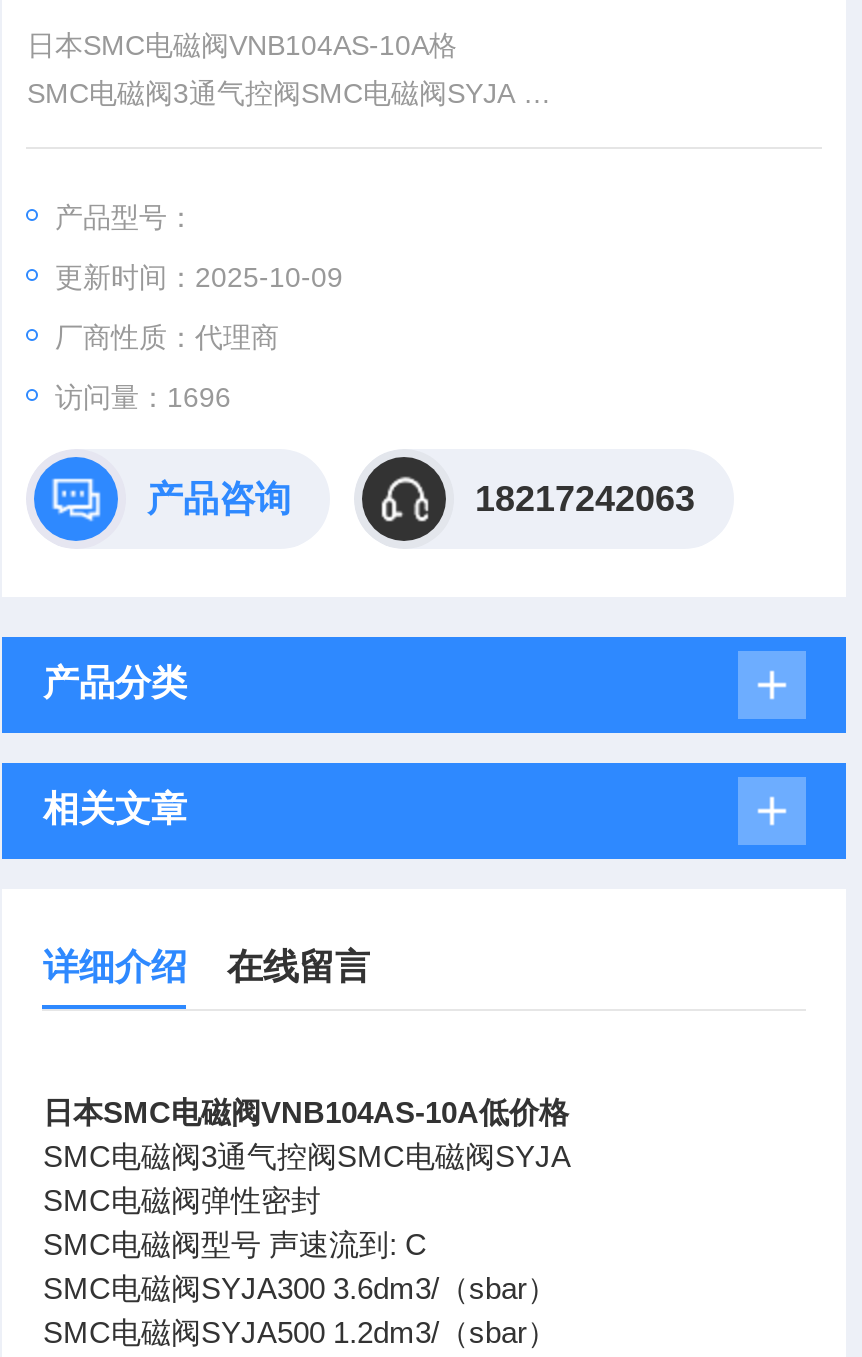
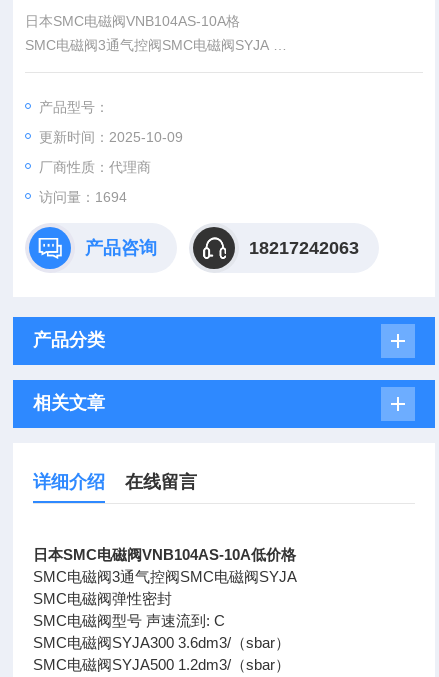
- 访问量：1696
+ 访问量：1694
